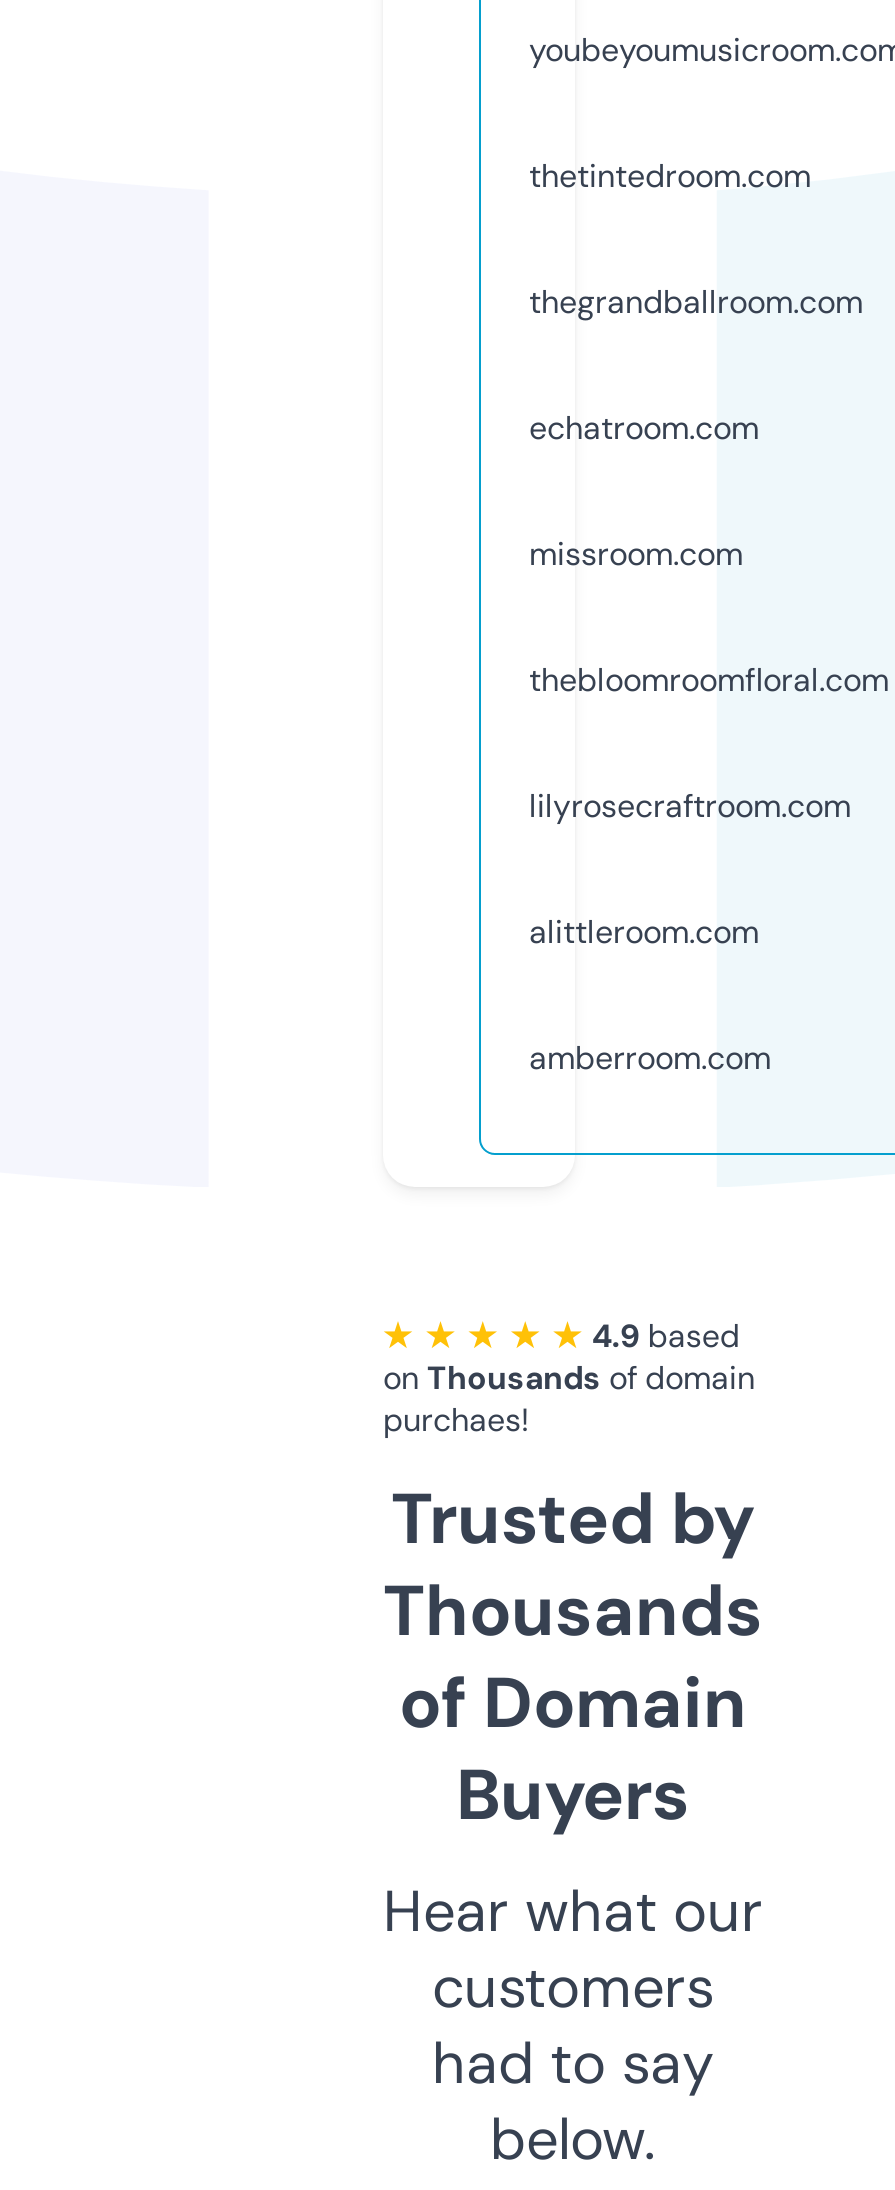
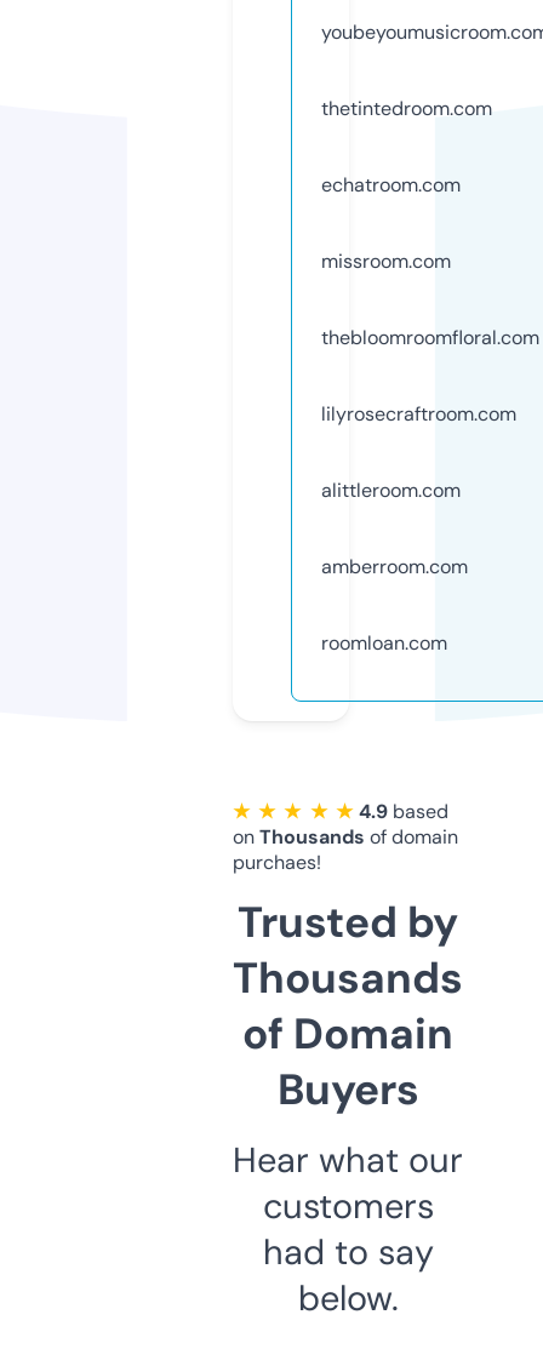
- thegrandballroom.com

moved up: echatroom.com | missroom.com | thebloomroomfloral.com | lilyrosecraftroom.com | alittleroom.com | amberroom.com

+ roomloan.com
